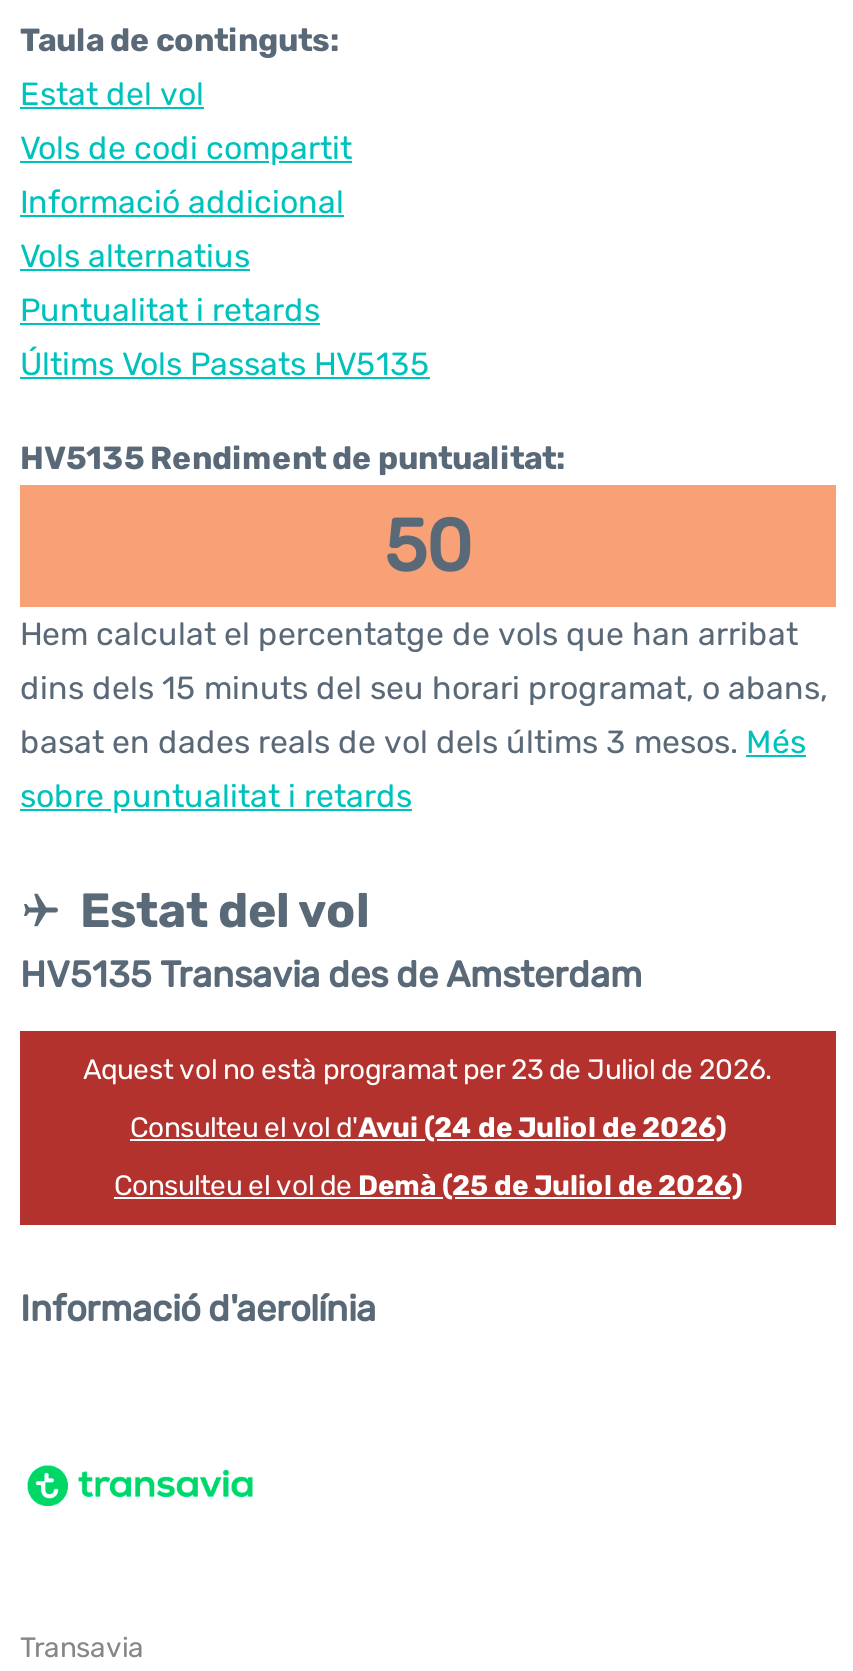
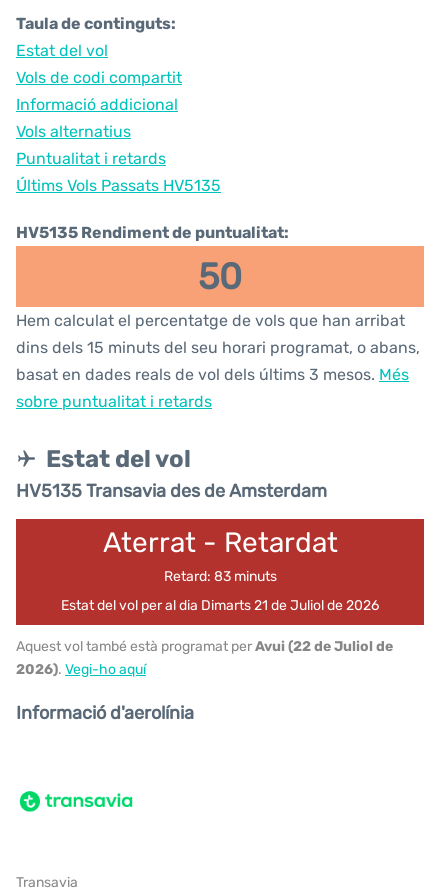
- Aquest vol no està programat per 23 de Juliol de 2026.
+ Aterrat - Retardat
+ Retard: 83 minuts

- Consulteu el vol d'Avui (24 de Juliol de 2026)
+ Estat del vol per al dia Dimarts 21 de Juliol de 2026

- Consulteu el vol de Demà (25 de Juliol de 2026)
+ Aquest vol també està programat per Avui (22 de Juliol de
+ 2026). Vegi-ho aquí
